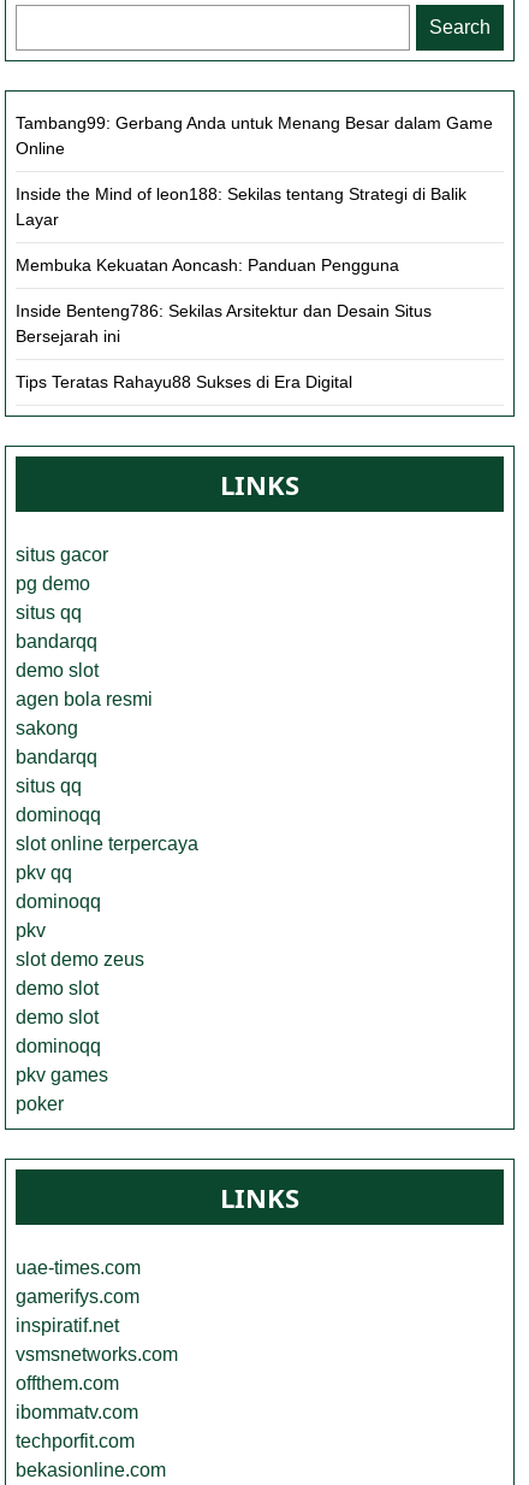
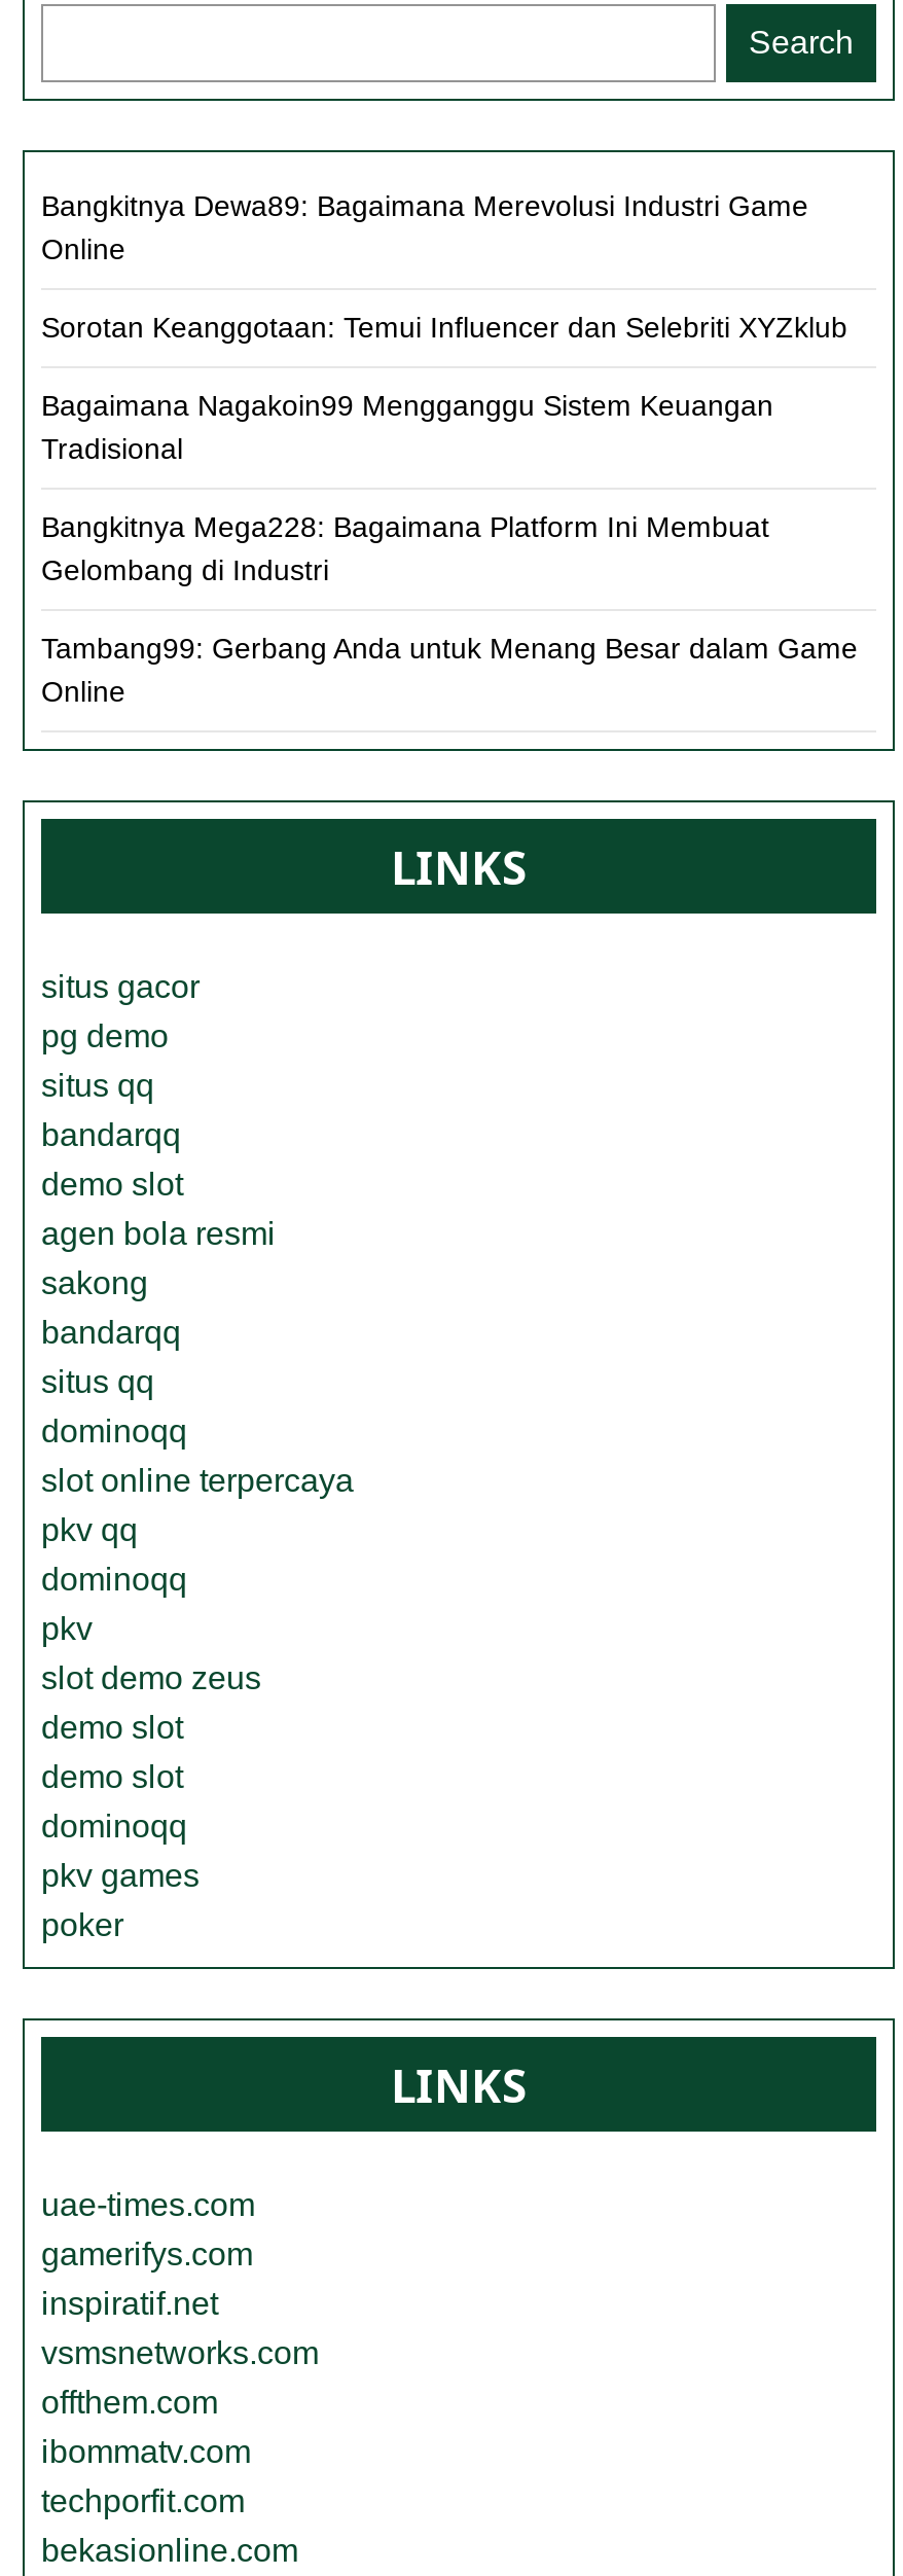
+ Bangkitnya Dewa89: Bagaimana Merevolusi Industri Game
+ Online
+ Sorotan Keanggotaan: Temui Influencer dan Selebriti XYZklub
+ Bagaimana Nagakoin99 Mengganggu Sistem Keuangan
+ Tradisional
+ Bangkitnya Mega228: Bagaimana Platform Ini Membuat
+ Gelombang di Industri

moved down: Tambang99: Gerbang Anda untuk Menang Besar dalam Game | Online

- Inside the Mind of leon188: Sekilas tentang Strategi di Balik
- Layar
- Membuka Kekuatan Aoncash: Panduan Pengguna
- Inside Benteng786: Sekilas Arsitektur dan Desain Situs
- Bersejarah ini
- Tips Teratas Rahayu88 Sukses di Era Digital
